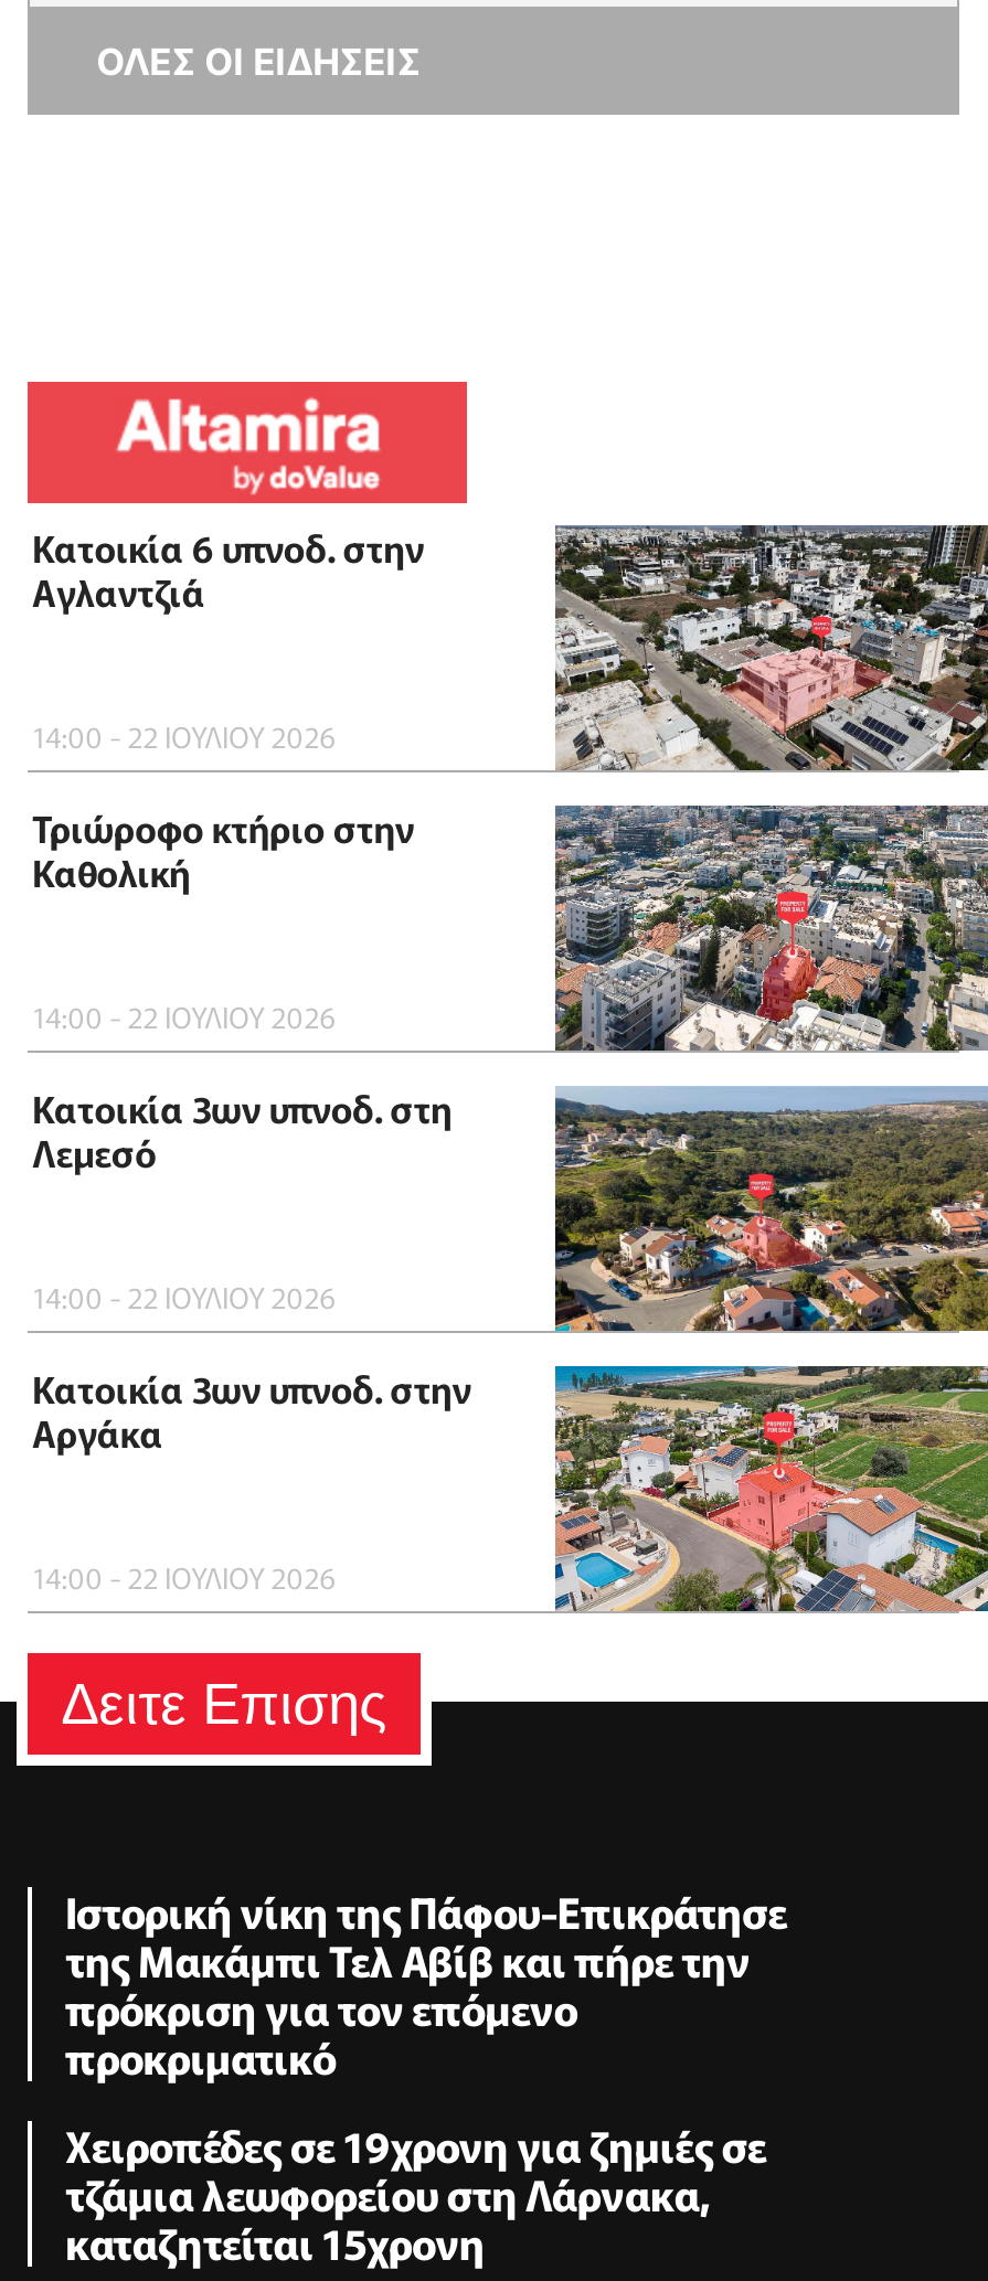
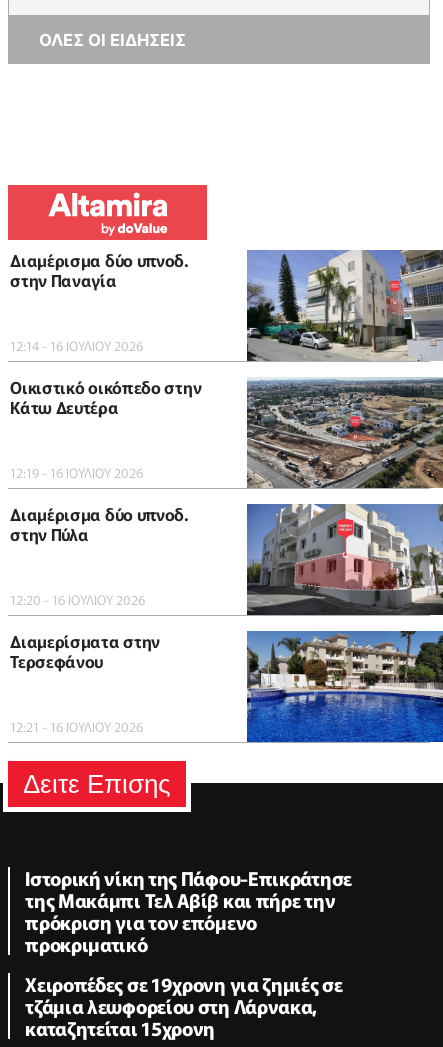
- Κατοικία 6 υπνοδ. στην
- Αγλαντζιά
+ Διαμέρισμα δύο υπνοδ.
+ στην Παναγία

- [image]
+ [image]

- 14:00 - 22 ΙΟΥΛΙΟΥ 2026
+ 12:14 - 16 ΙΟΥΛΙΟΥ 2026

- Τριώροφο κτήριο στην
- Καθολική
+ Οικιστικό οικόπεδο στην
+ Κάτω Δευτέρα

- [image]
+ [image]

- 14:00 - 22 ΙΟΥΛΙΟΥ 2026
+ 12:19 - 16 ΙΟΥΛΙΟΥ 2026

- Κατοικία 3ων υπνοδ. στη
- Λεμεσό
+ Διαμέρισμα δύο υπνοδ.
+ στην Πύλα

- [image]
+ [image]

- 14:00 - 22 ΙΟΥΛΙΟΥ 2026
+ 12:20 - 16 ΙΟΥΛΙΟΥ 2026

- Κατοικία 3ων υπνοδ. στην
- Αργάκα
+ Διαμερίσματα στην
+ Τερσεφάνου

- [image]
+ [image]

- 14:00 - 22 ΙΟΥΛΙΟΥ 2026
+ 12:21 - 16 ΙΟΥΛΙΟΥ 2026
